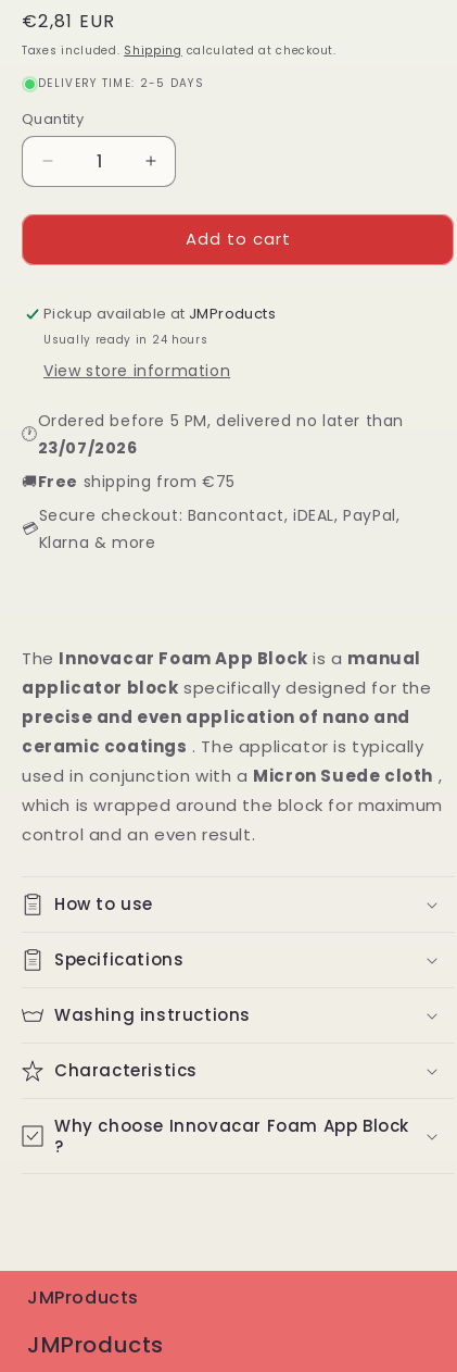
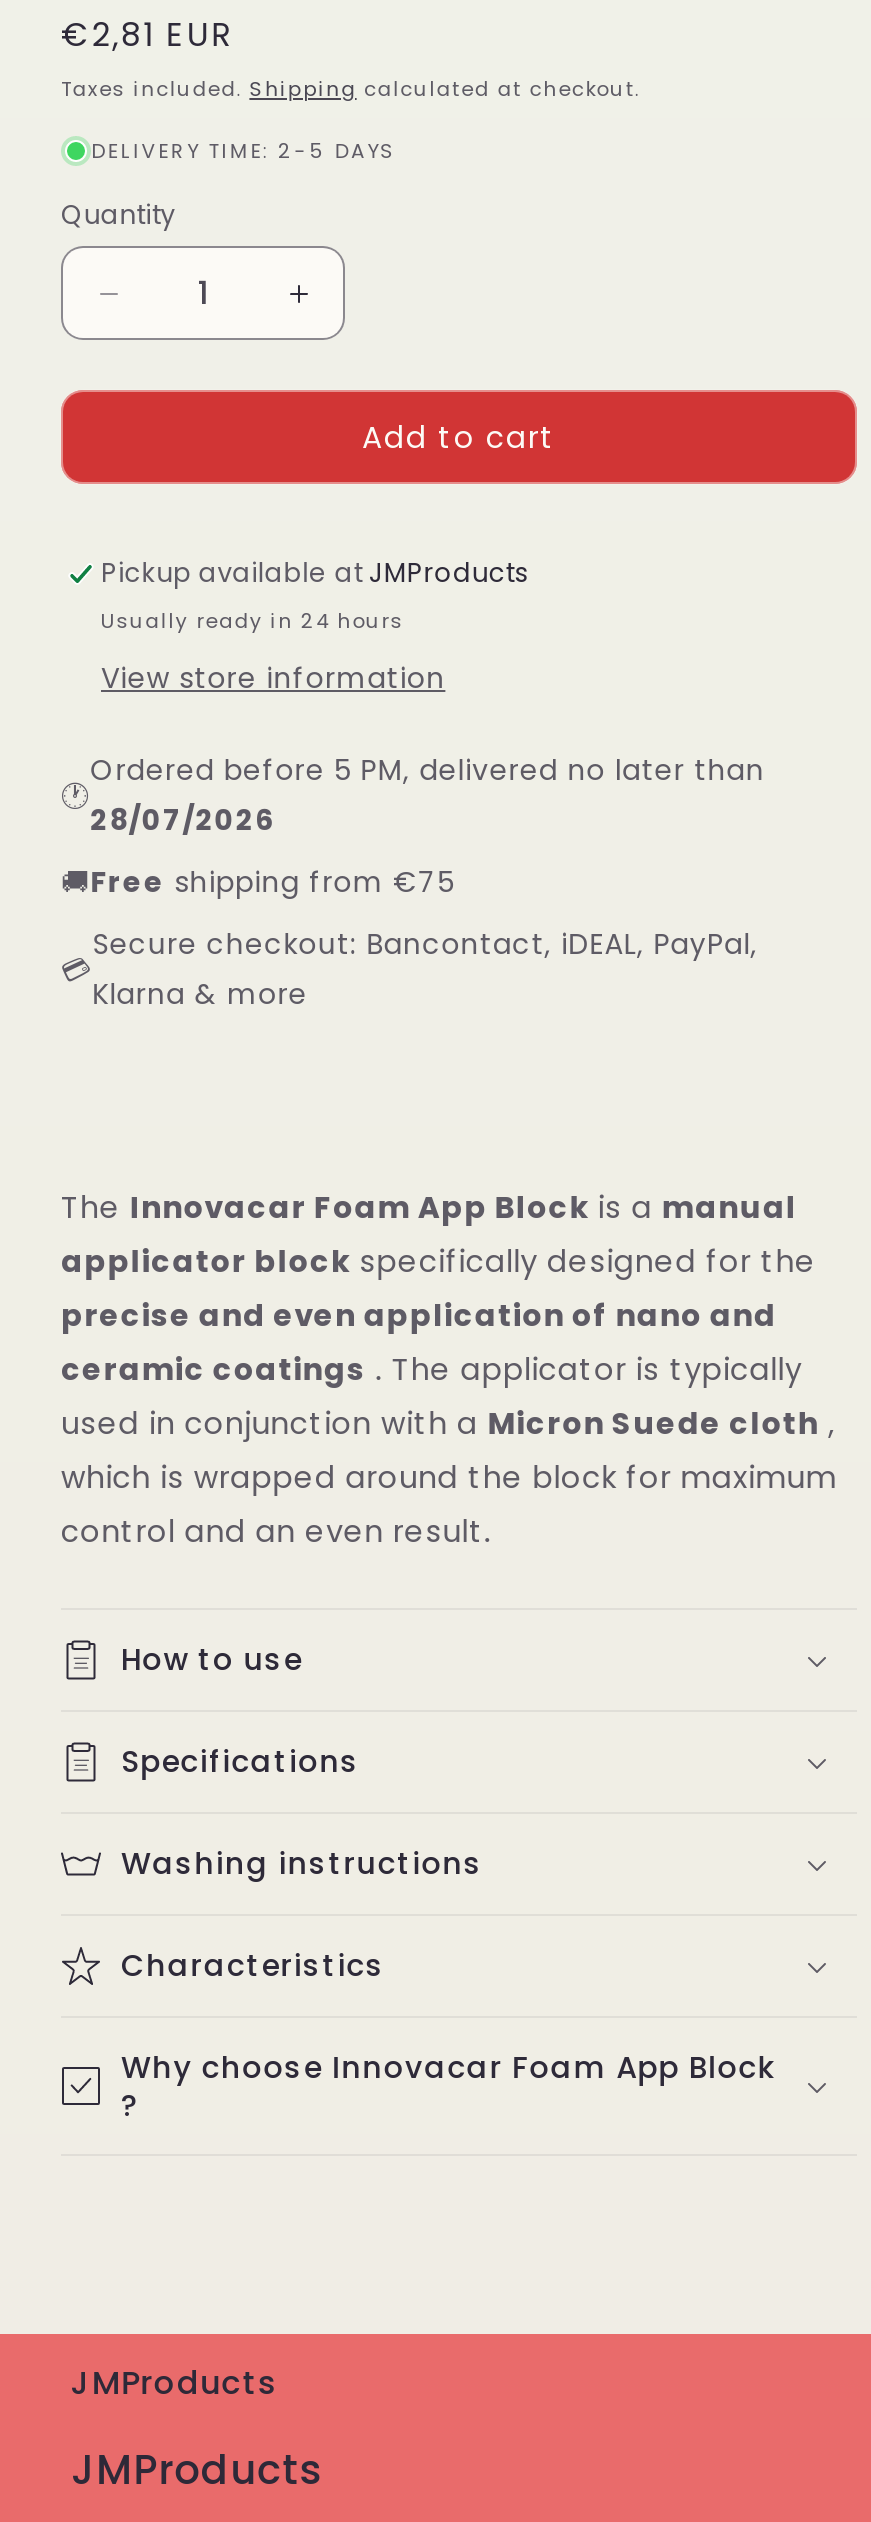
- 23/07/2026
+ 28/07/2026
